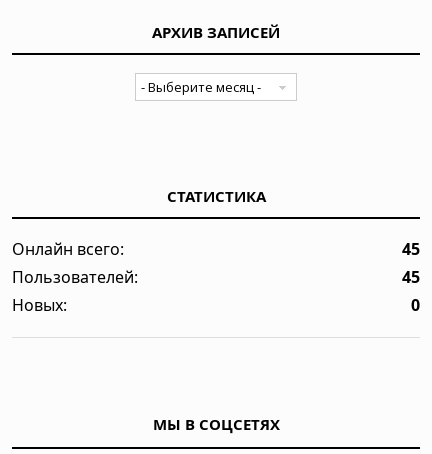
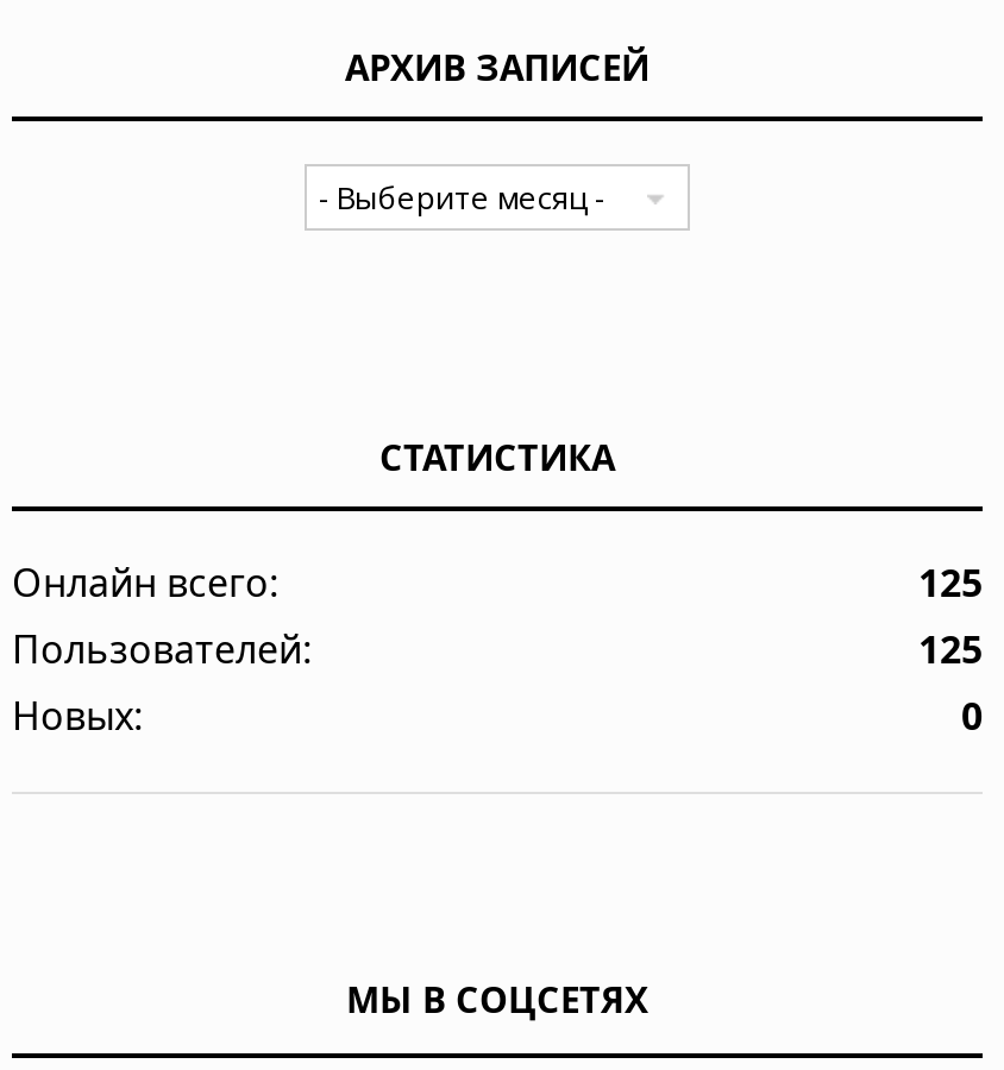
- 45
+ 125

- 45
+ 125
